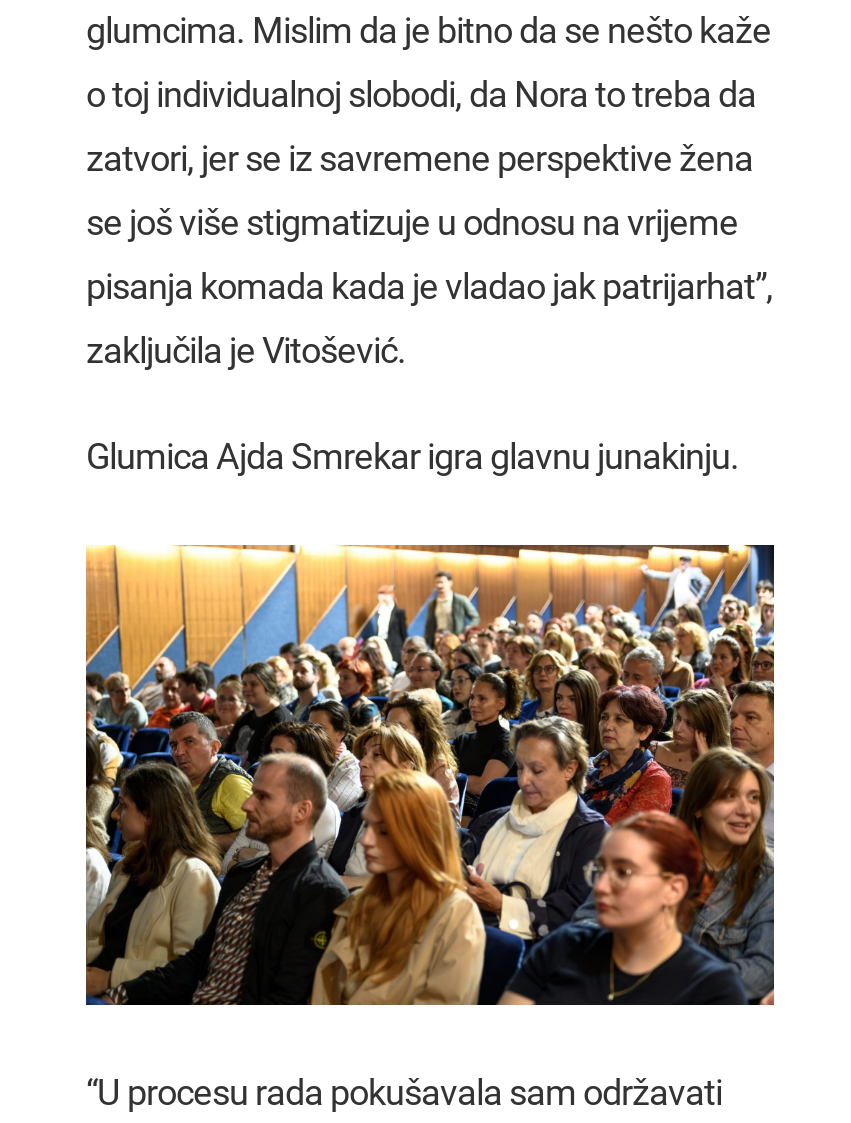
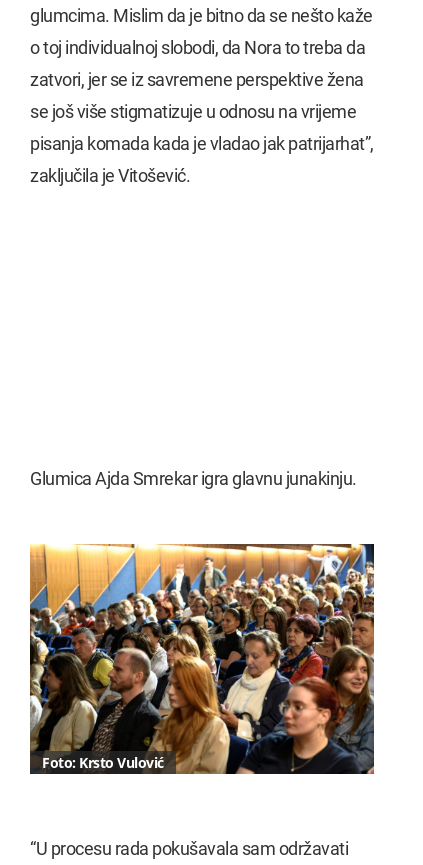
+ Foto: Krsto Vulović

moved down: [image]
